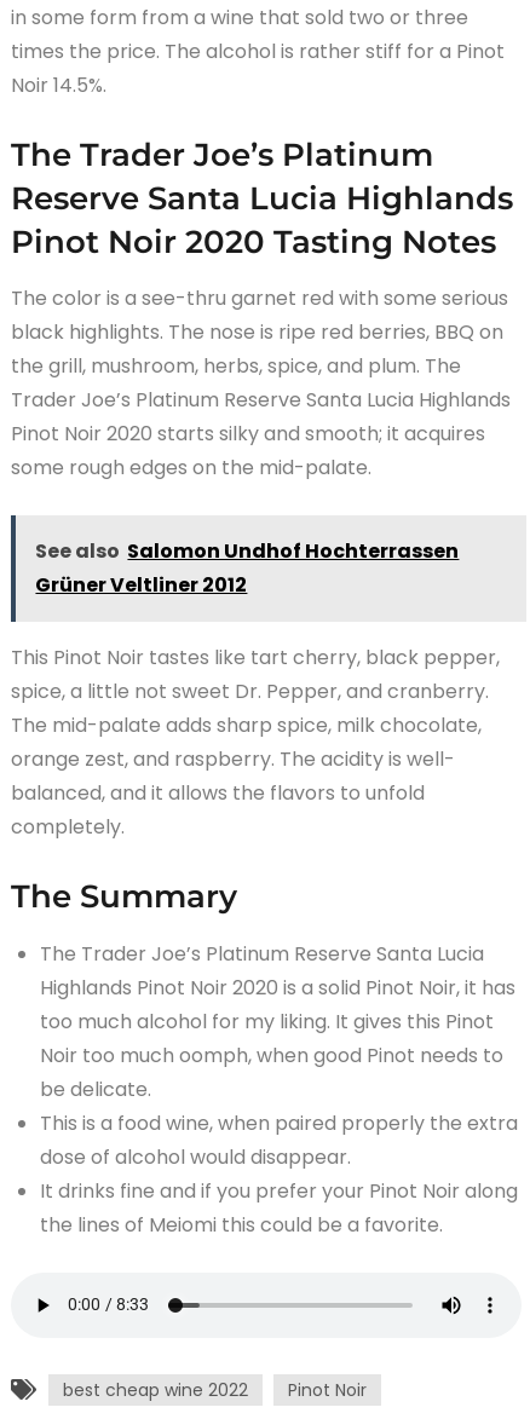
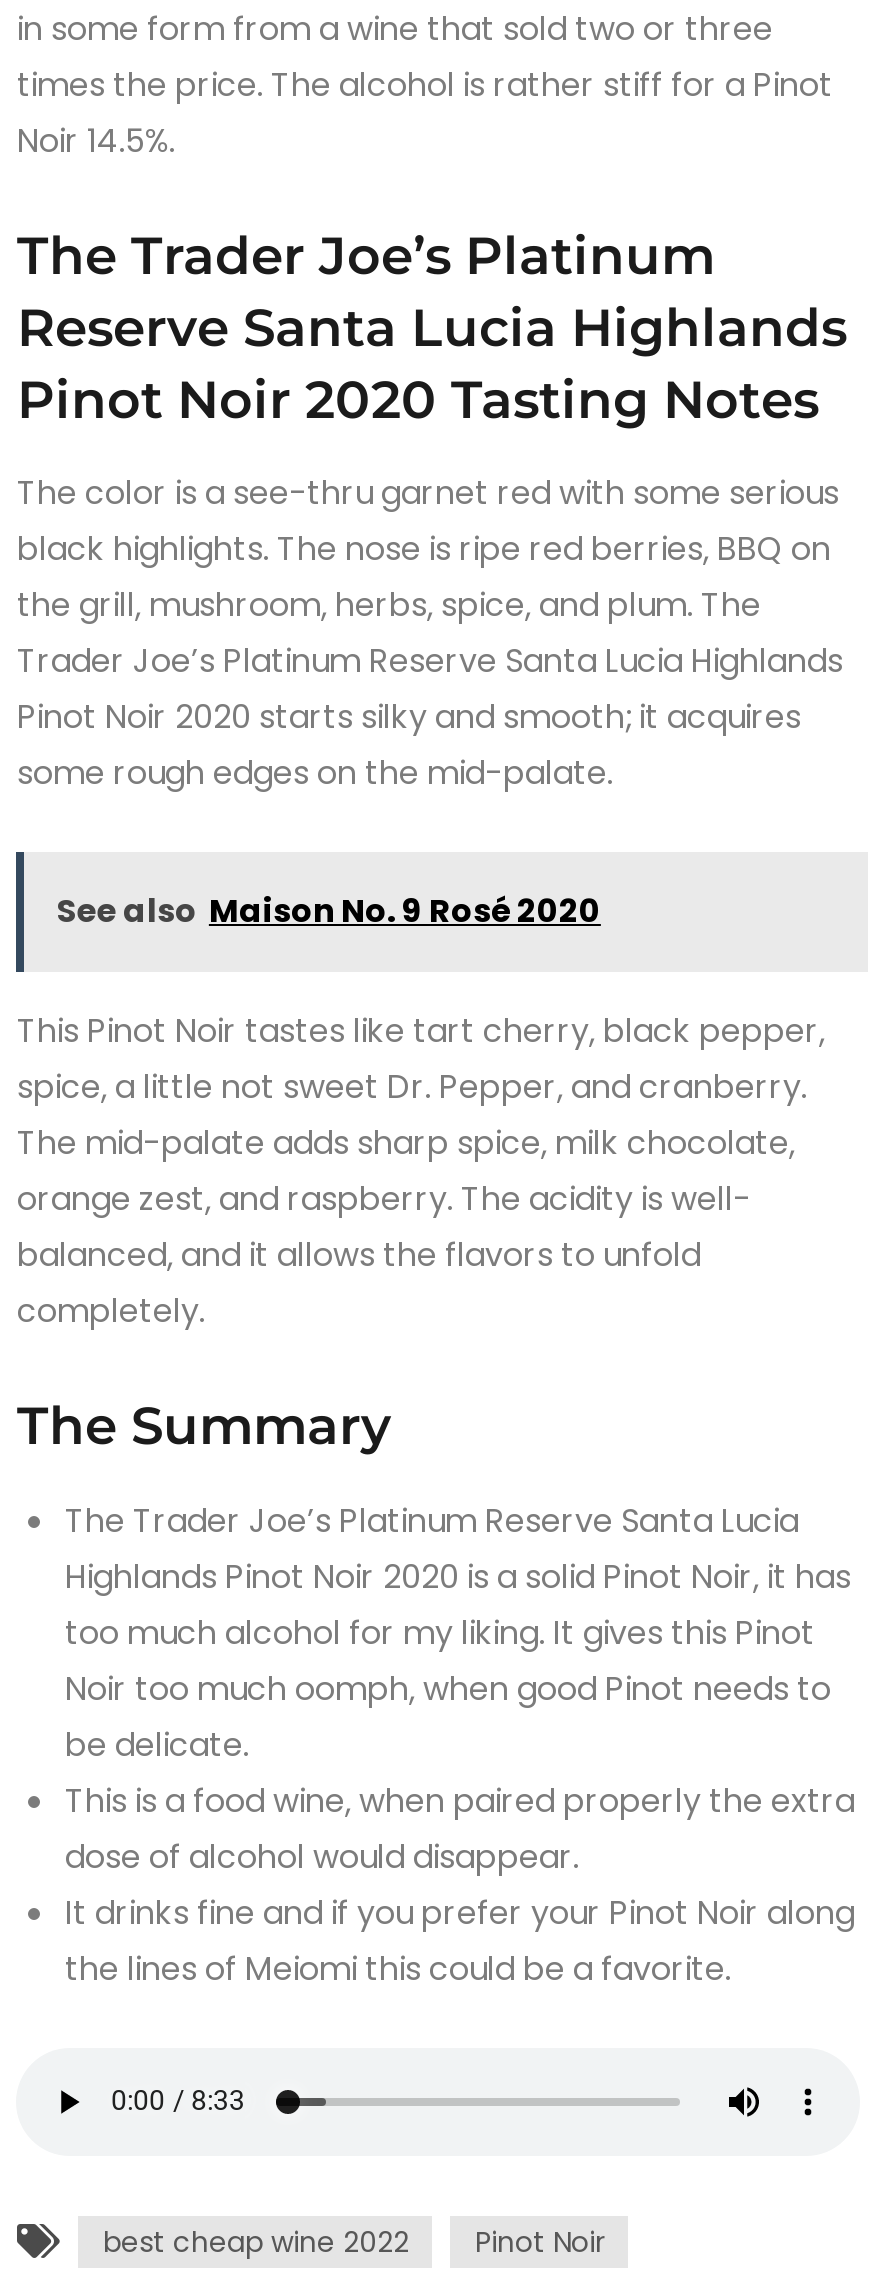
- See also Salomon Undhof Hochterrassen
- Grüner Veltliner 2012
+ See also Maison No. 9 Rosé 2020
